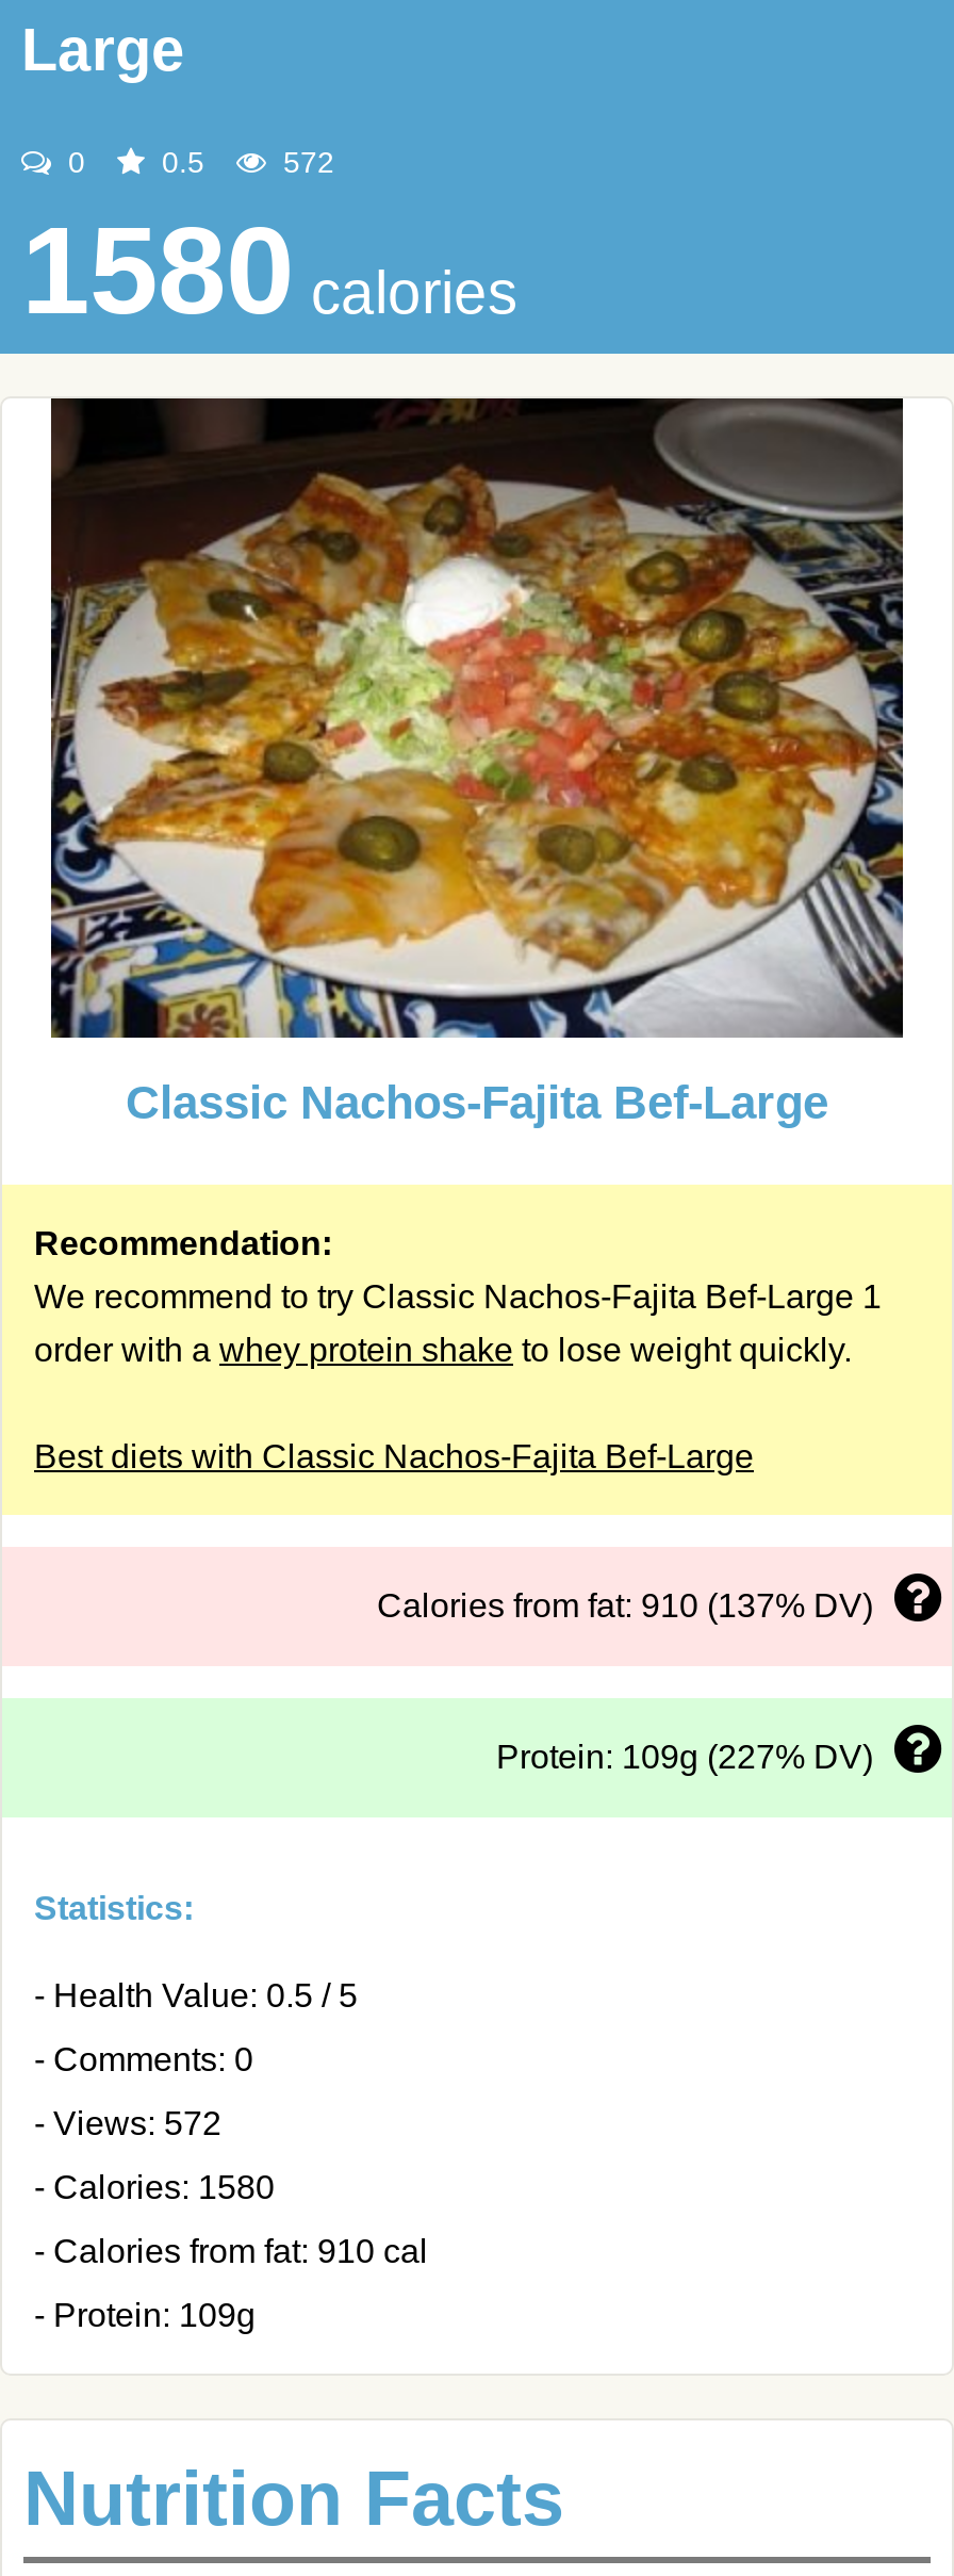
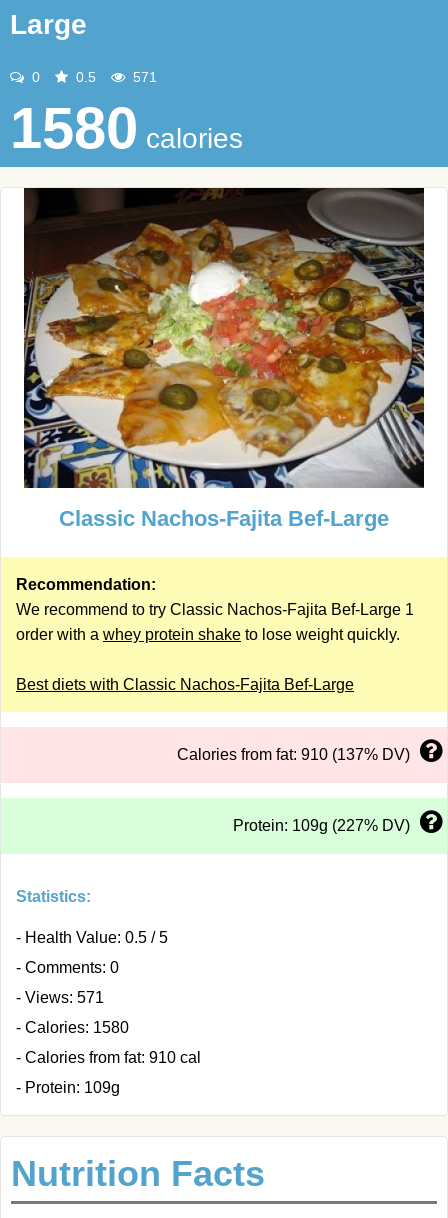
- 572
+ 571

- - Views: 572
+ - Views: 571
